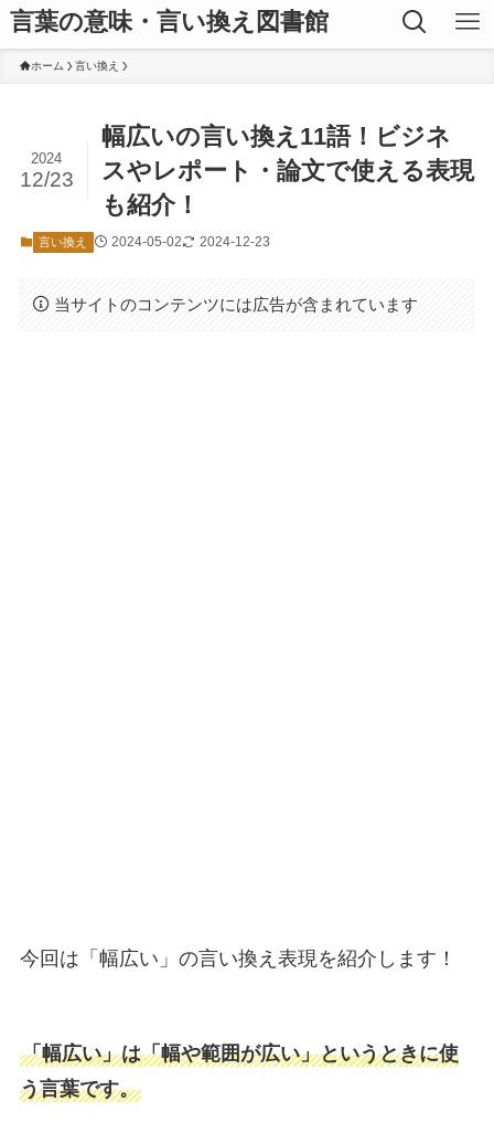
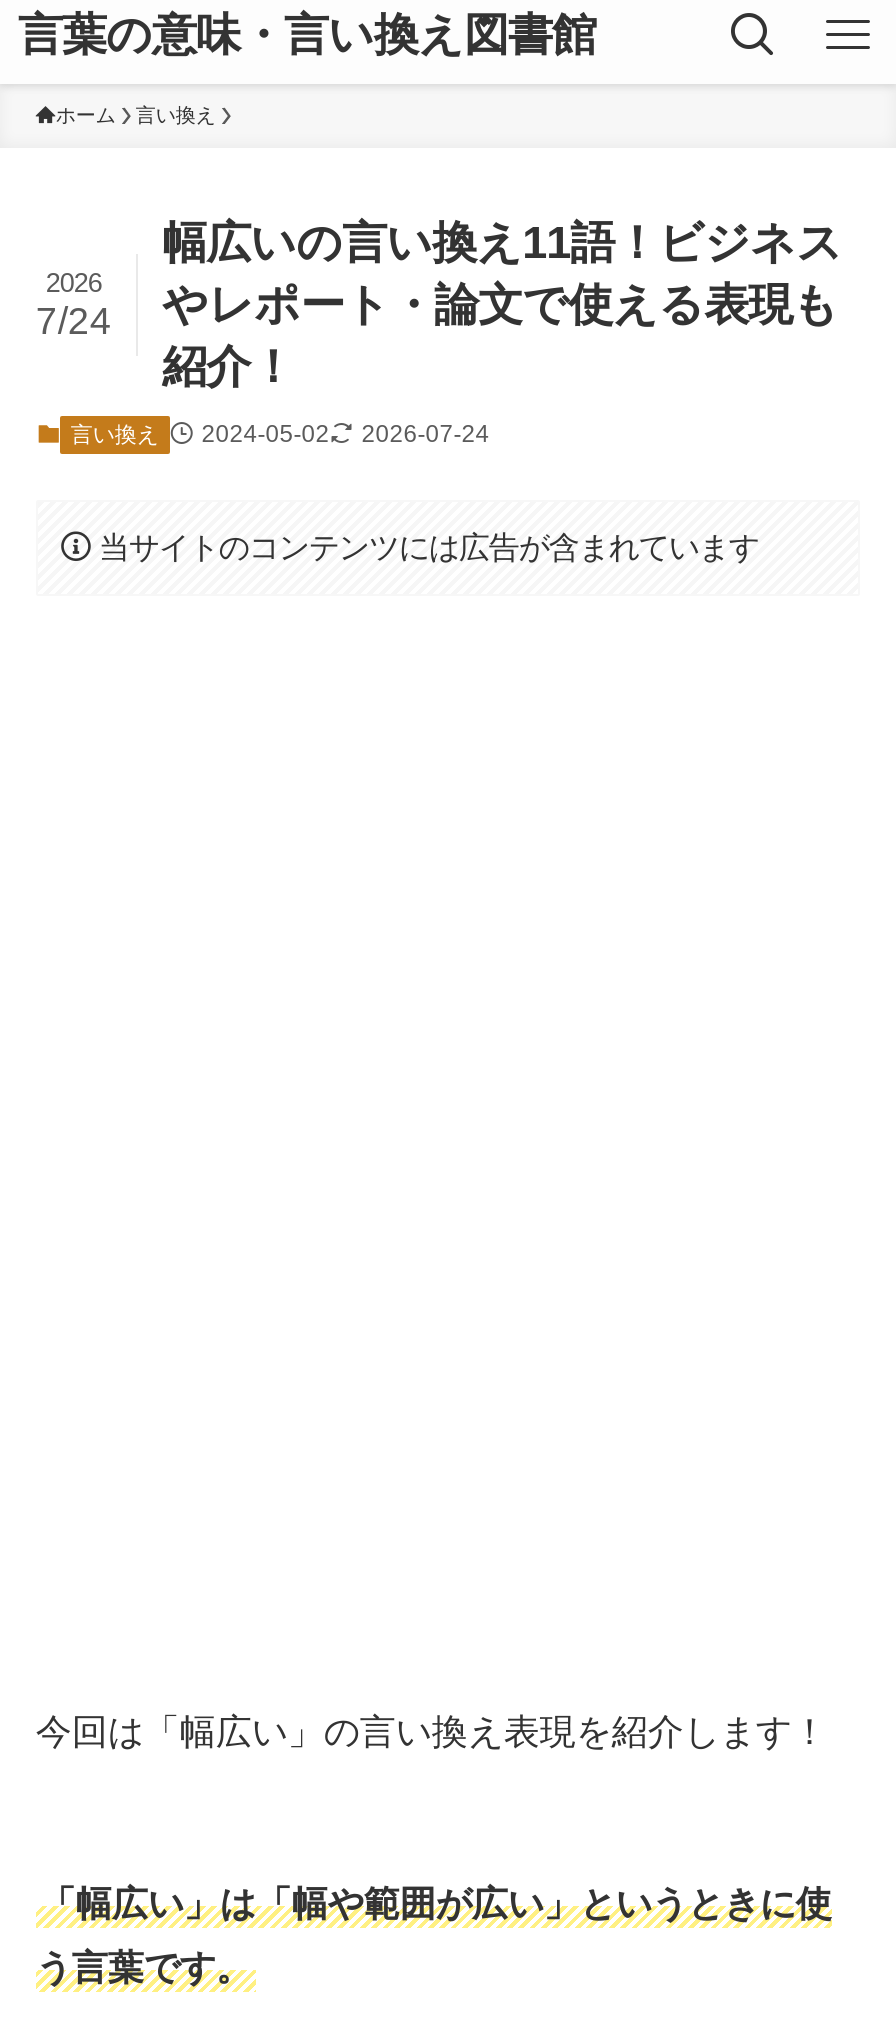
- 2024
- 12/23
+ 2026
+ 7/24

- 言い換え 2024-05-02 2024-12-23
+ 言い換え 2024-05-02 2026-07-24
